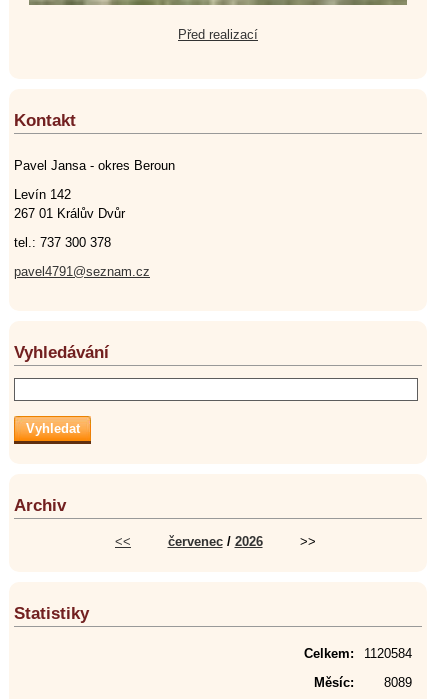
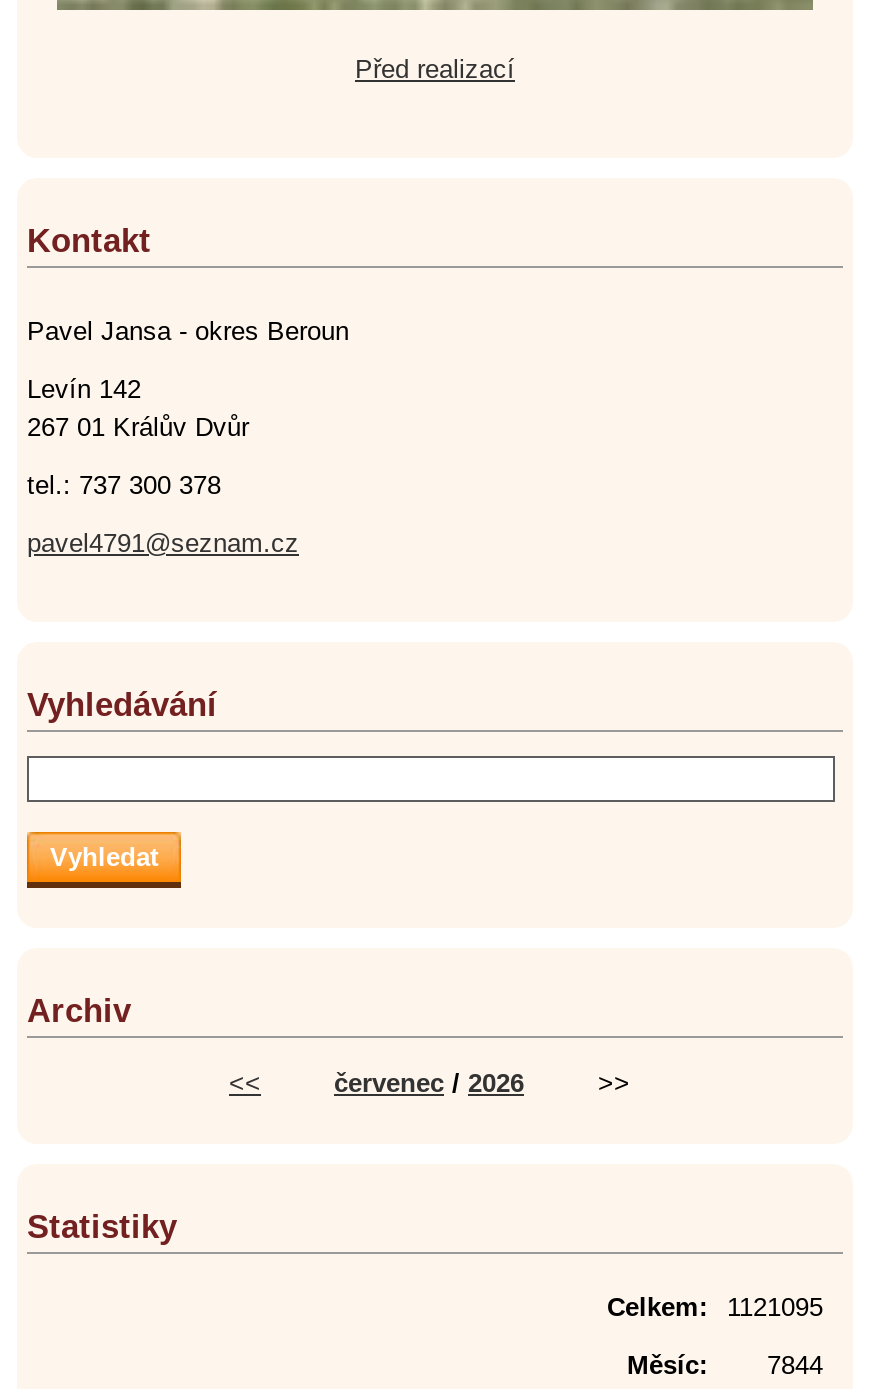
- Celkem: 1120584
+ Celkem: 1121095

- Měsíc: 8089
+ Měsíc: 7844
